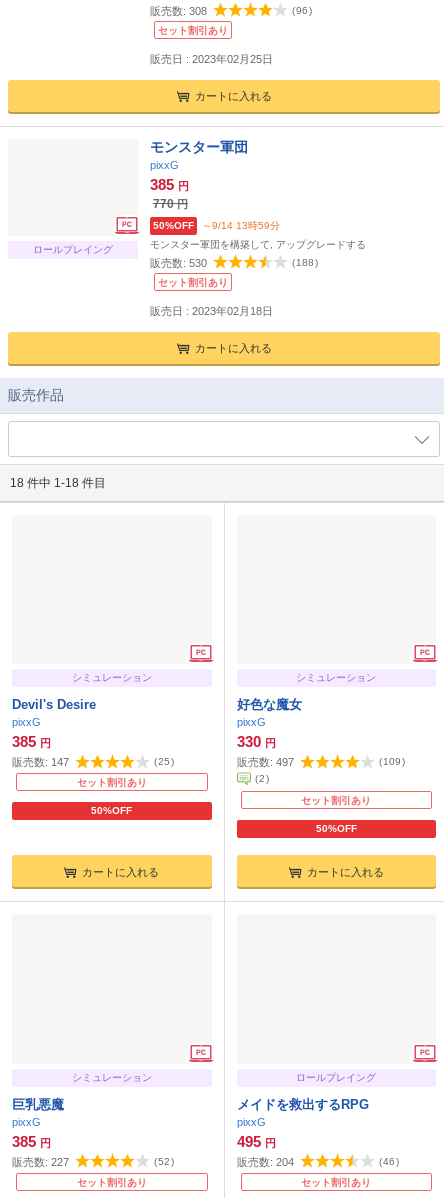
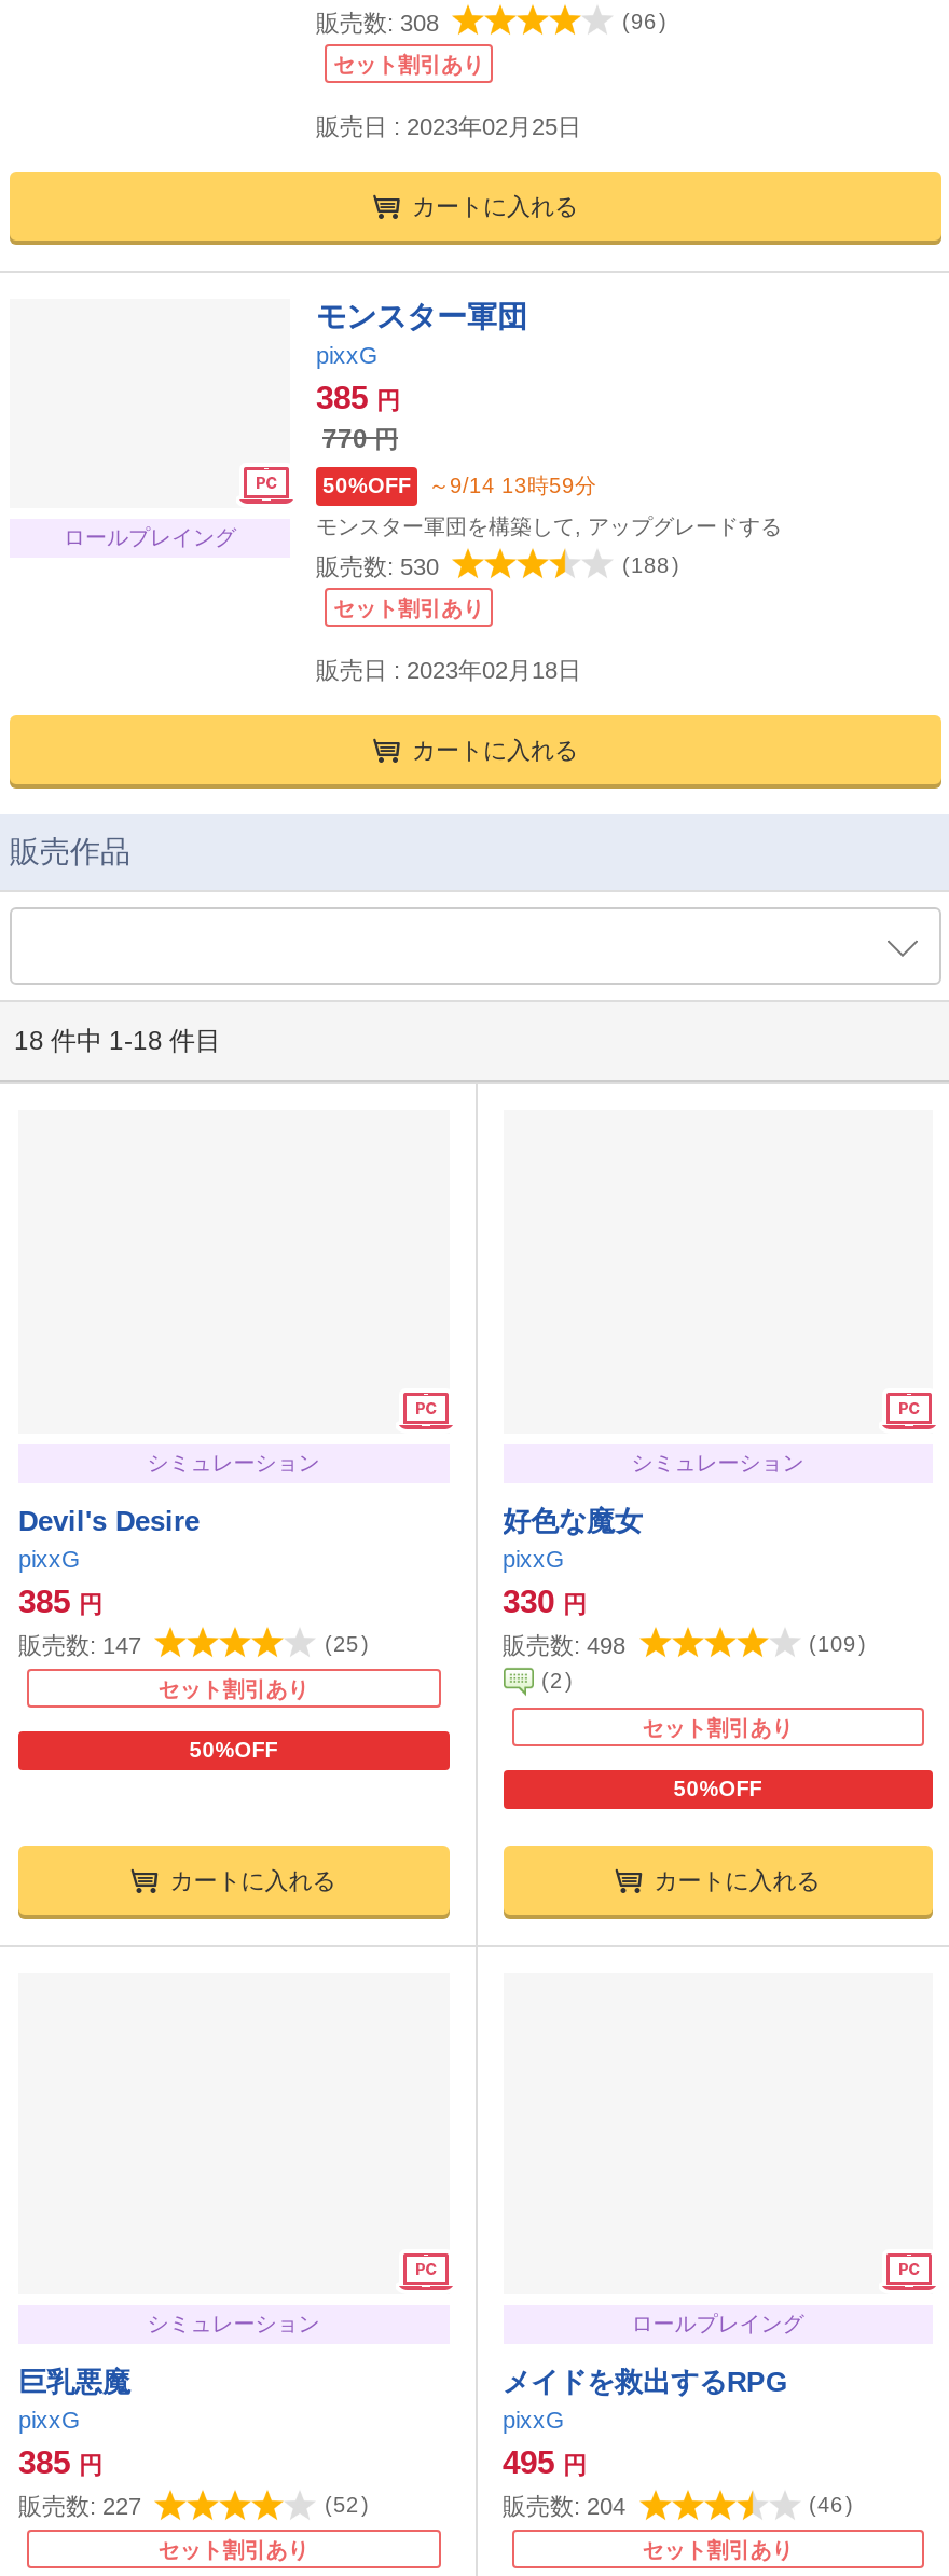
- 販売数: 497
+ 販売数: 498
